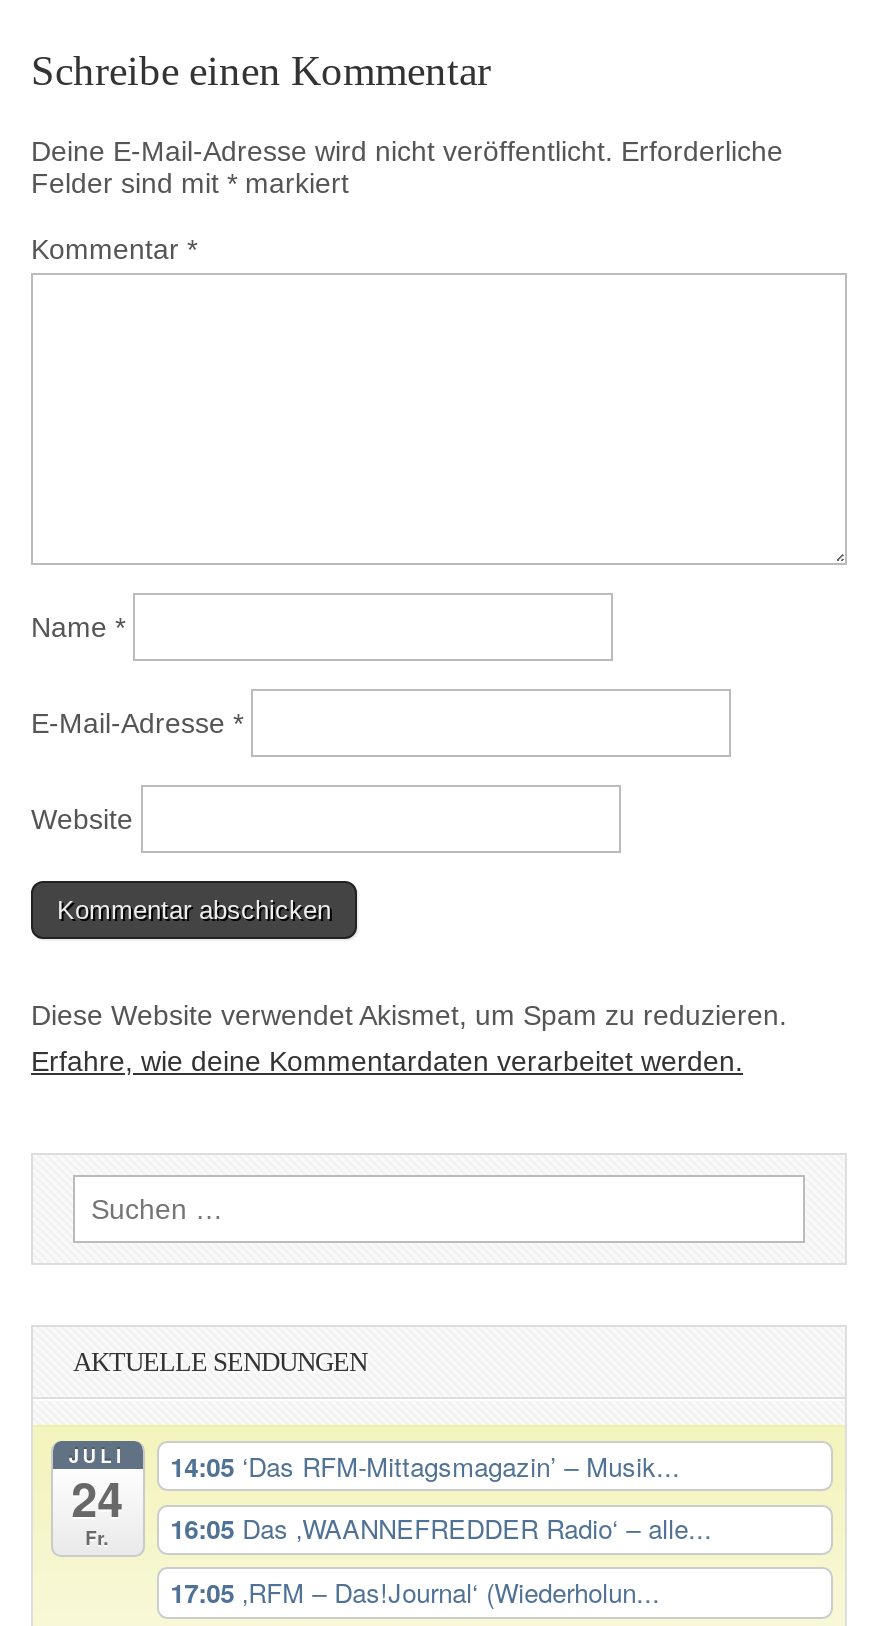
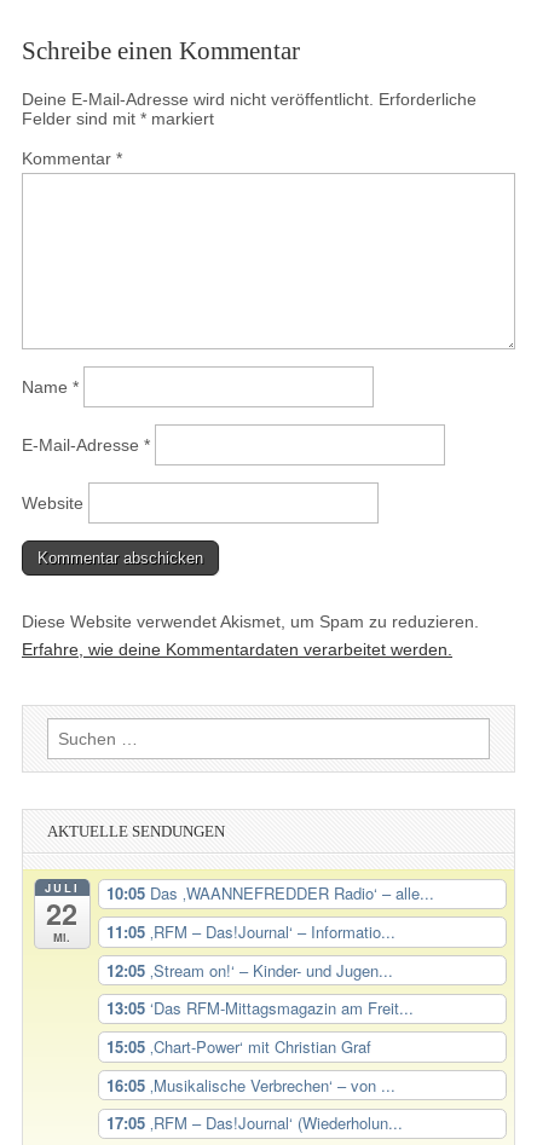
- 14:05 ‘Das RFM-Mittagsmagazin’ – Musik...
- 16:05 Das ‚WAANNEFREDDER Radio‘ – alle...
+ 10:05 Das ‚WAANNEFREDDER Radio‘ – alle...
+ 11:05 ‚RFM – Das!Journal‘ – Informatio...
+ 12:05 ‚Stream on!‘ – Kinder- und Jugen...
+ 13:05 ‘Das RFM-Mittagsmagazin am Freit...
+ 15:05 ‚Chart-Power‘ mit Christian Graf
+ 16:05 ‚Musikalische Verbrechen‘ – von ...

- 24
- Fr.
+ 22
+ Mi.
